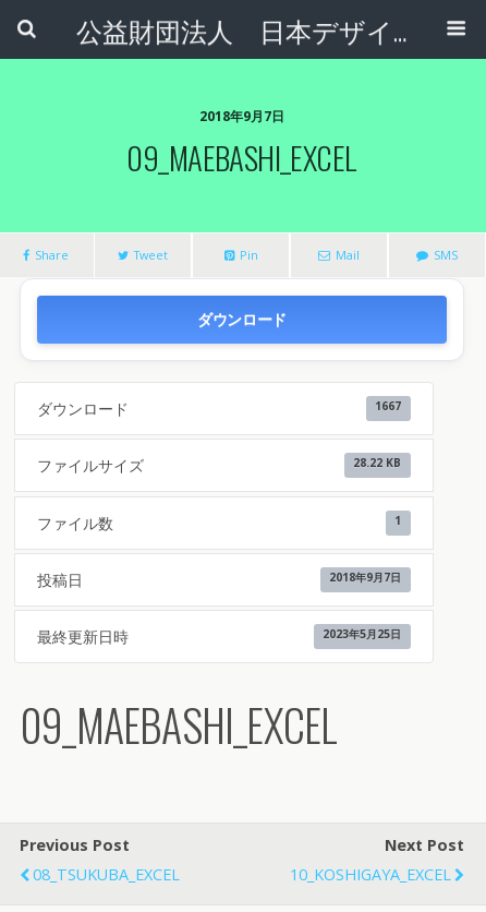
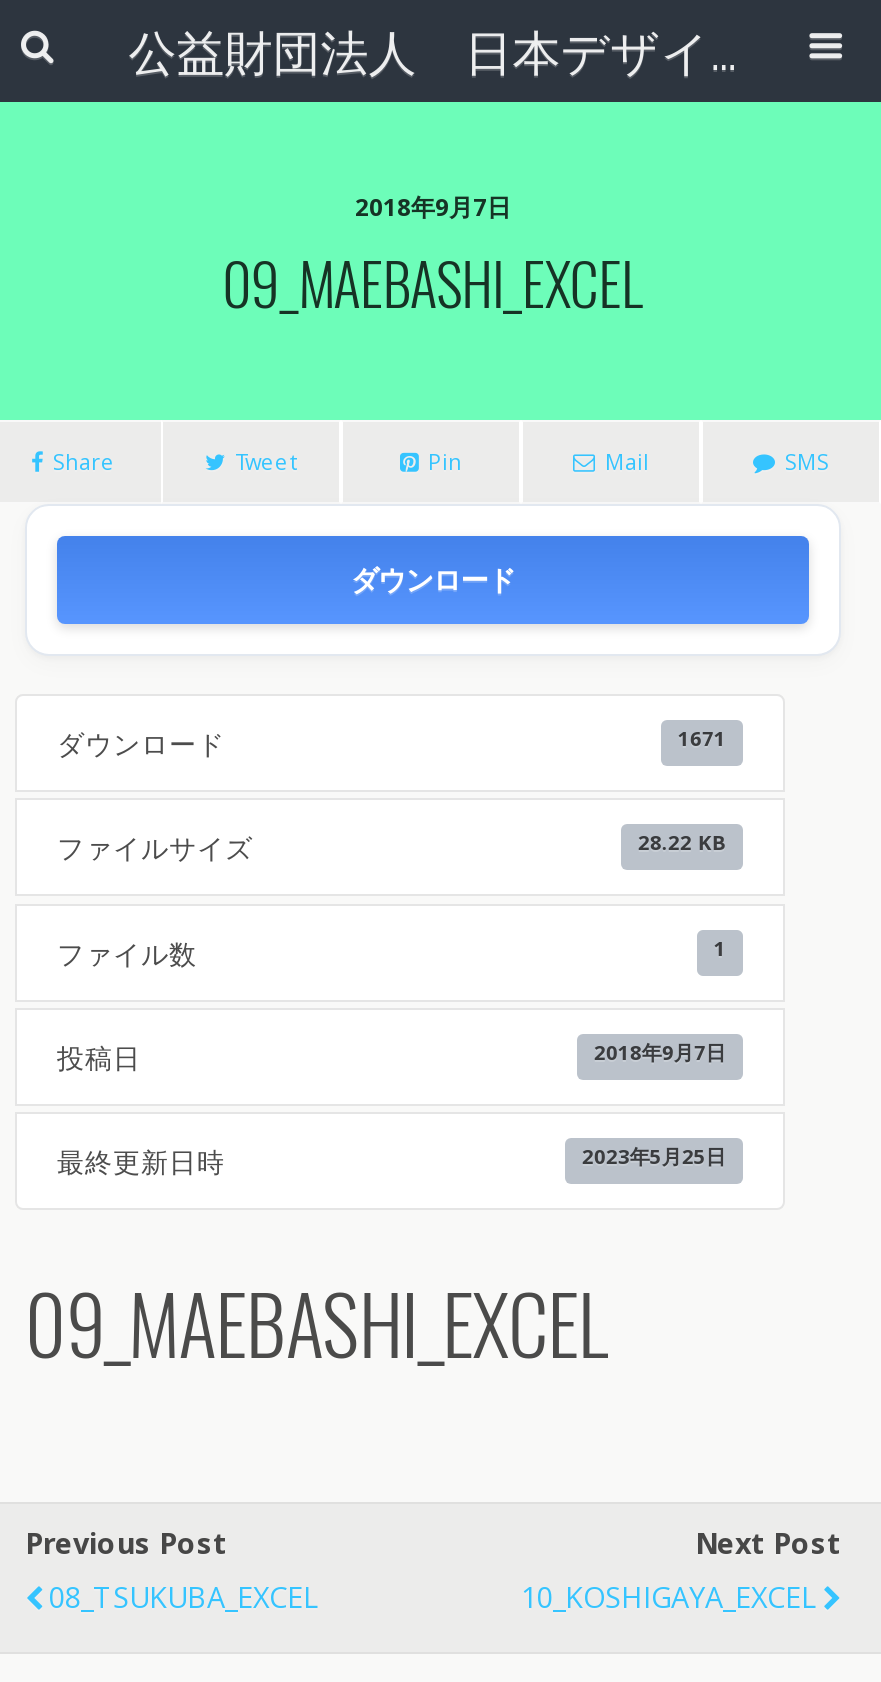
- 1667
+ 1671
